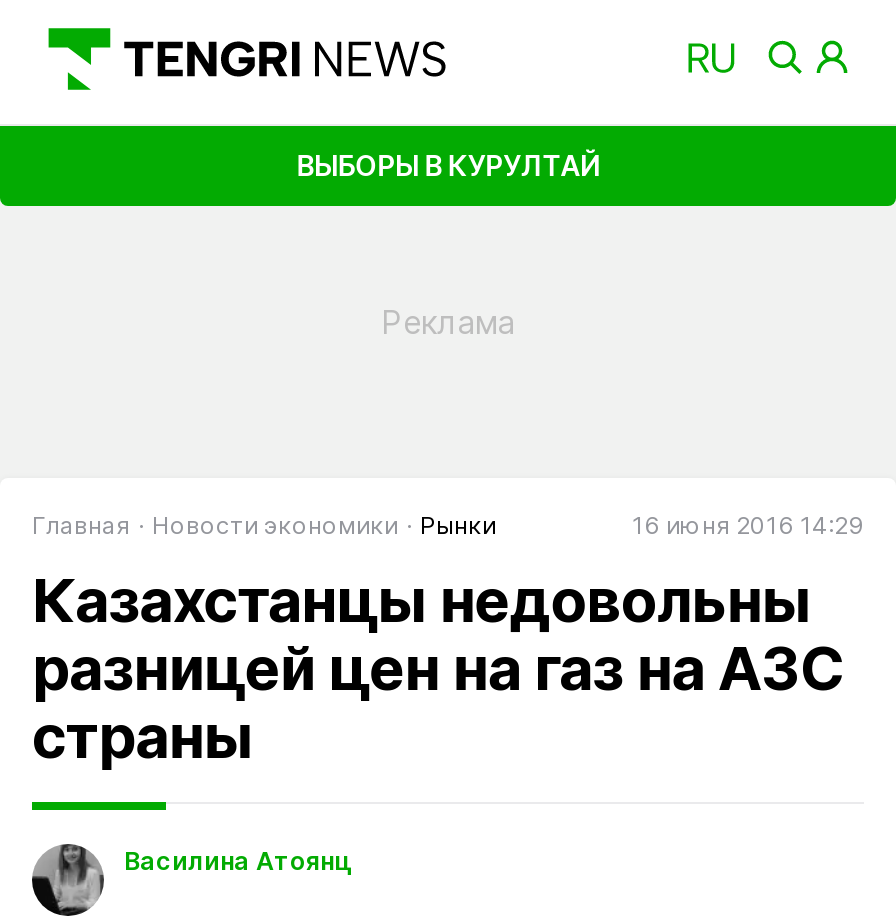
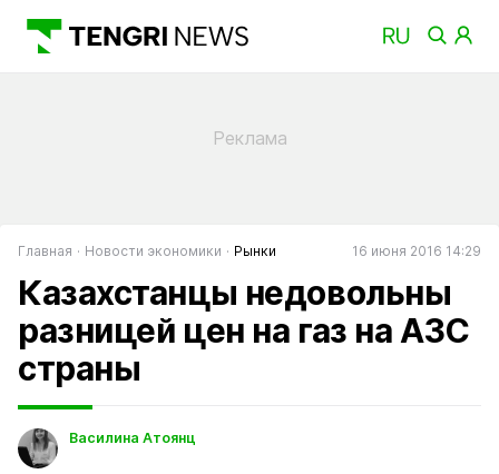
- ВЫБОРЫ В КУРУЛТАЙ
